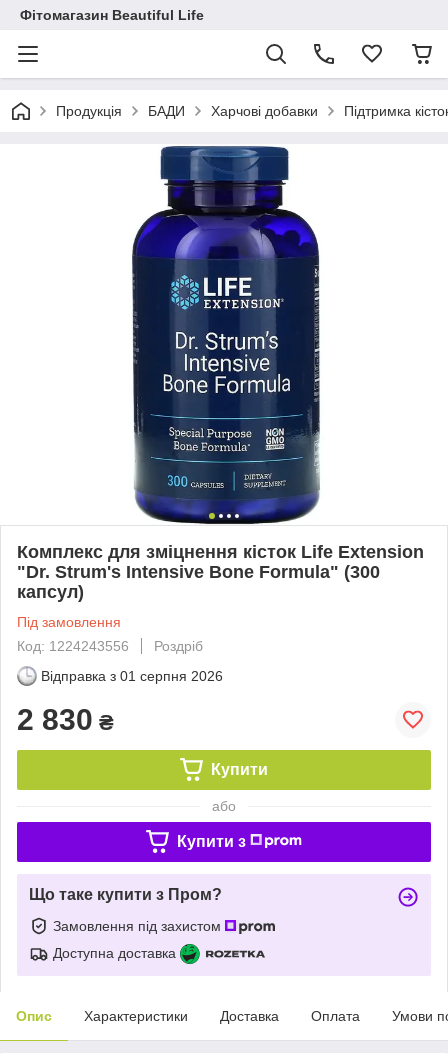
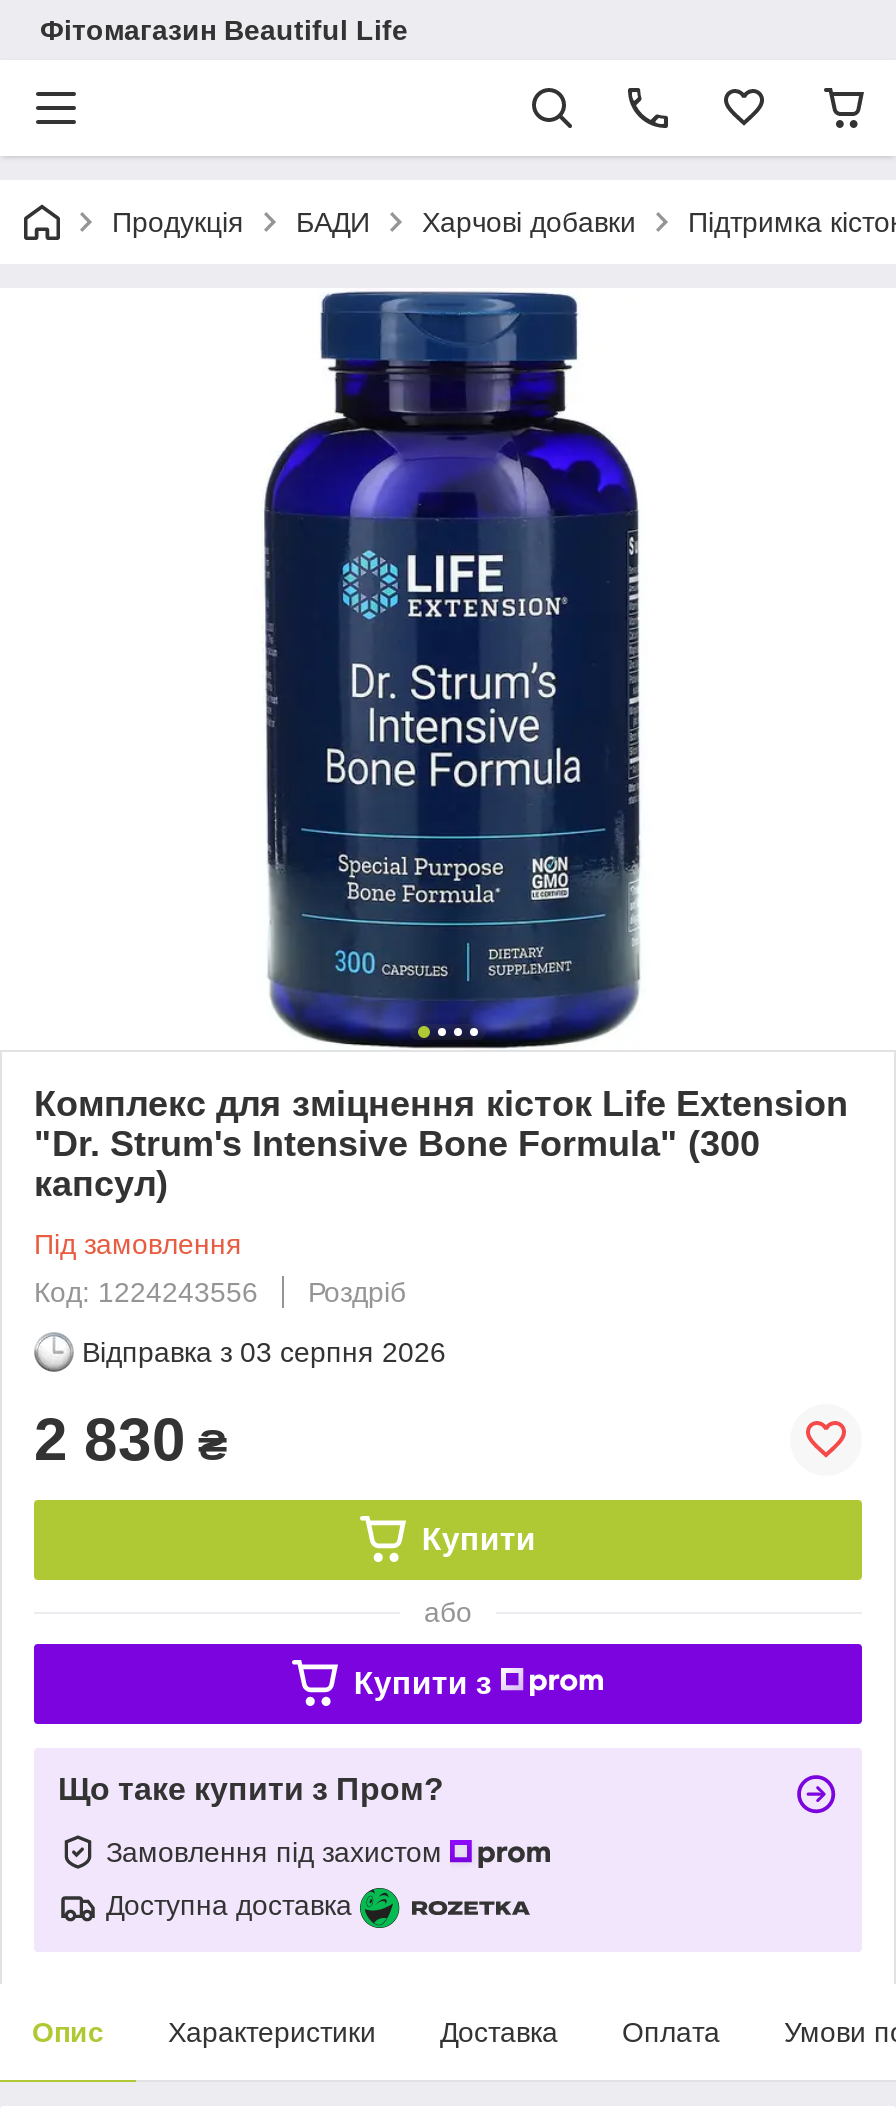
- Відправка з 01 серпня 2026
+ Відправка з 03 серпня 2026
